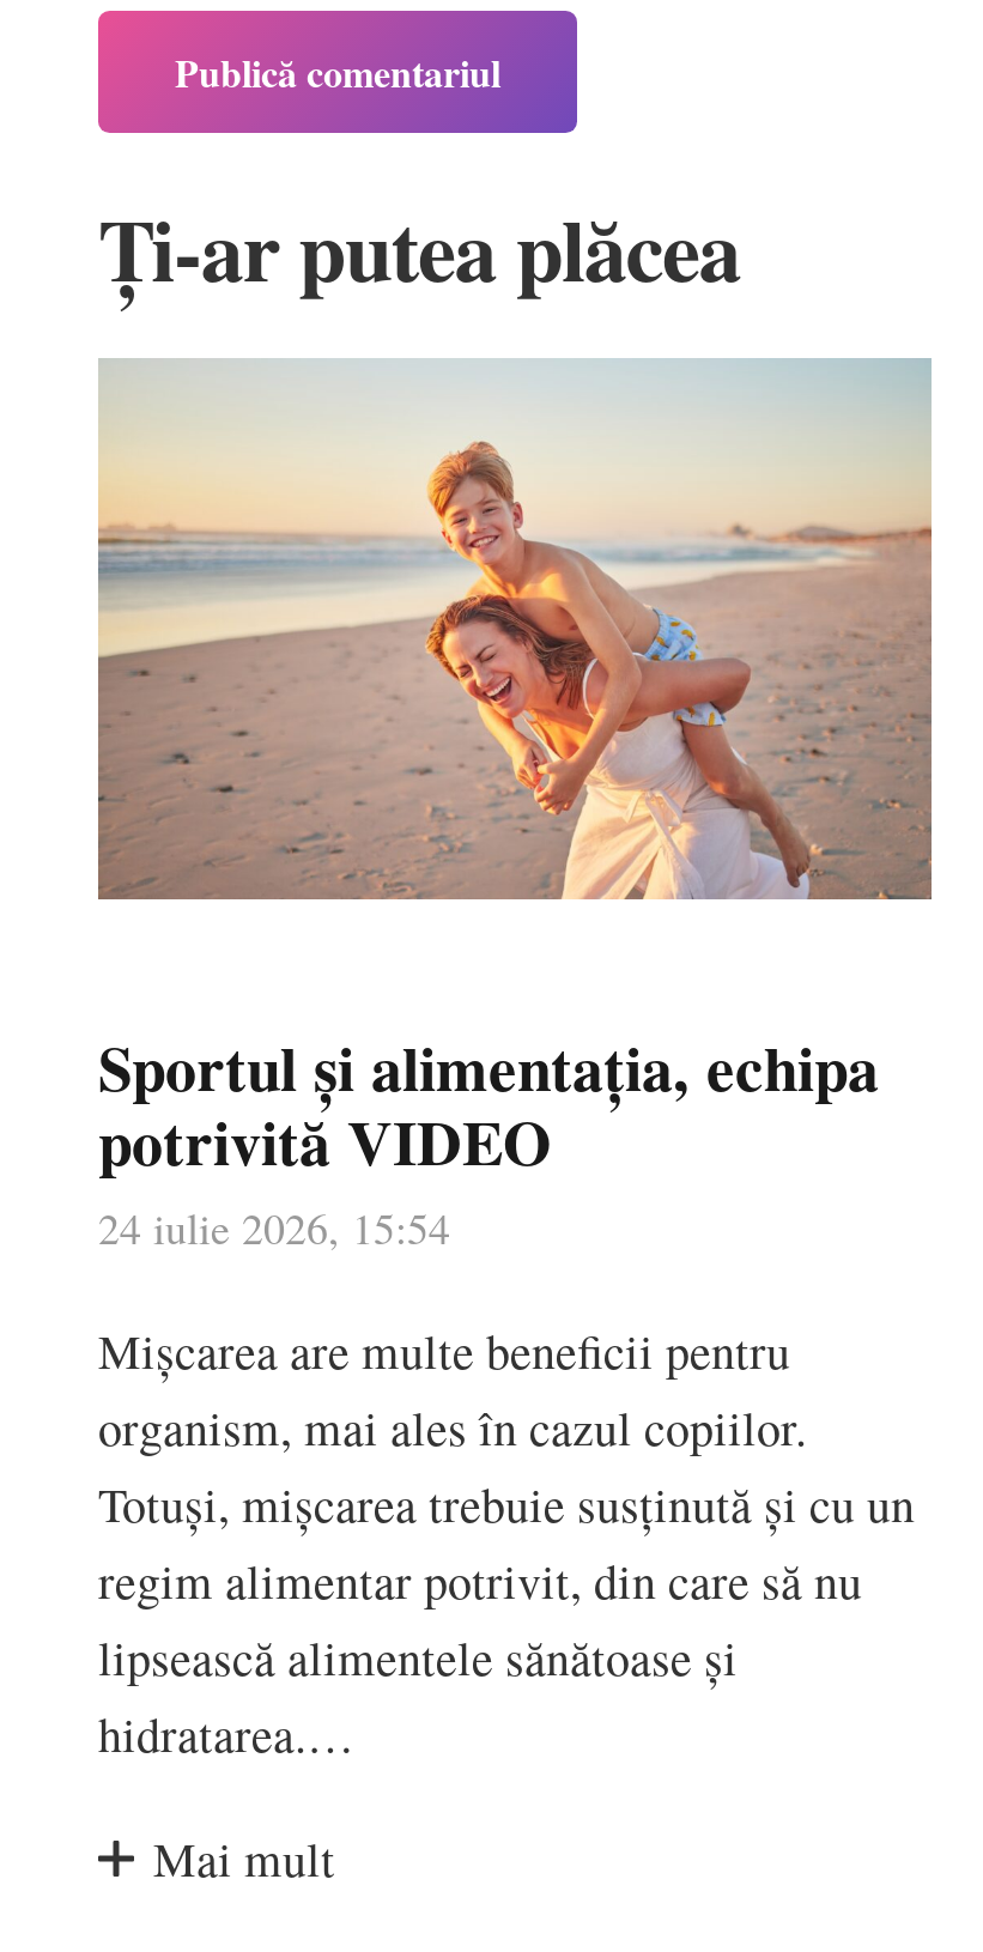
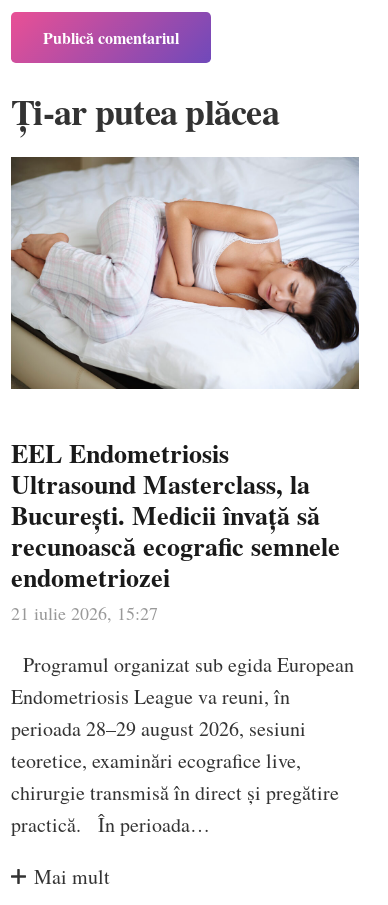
- [image]
+ [image]

- Sportul și alimentația, echipa
- potrivită VIDEO
- 24 iulie 2026, 15:54
+ EEL Endometriosis
+ Ultrasound Masterclass, la
+ București. Medicii învață să
+ recunoască ecografic semnele
+ endometriozei
+ 21 iulie 2026, 15:27

- Mișcarea are multe beneficii pentru
- organism, mai ales în cazul copiilor.
- Totuși, mișcarea trebuie susținută și cu un
- regim alimentar potrivit, din care să nu
- lipsească alimentele sănătoase și
- hidratarea.…
+ Programul organizat sub egida European
+ Endometriosis League va reuni, în
+ perioada 28–29 august 2026, sesiuni
+ teoretice, examinări ecografice live,
+ chirurgie transmisă în direct și pregătire
+ practică. În perioada…
